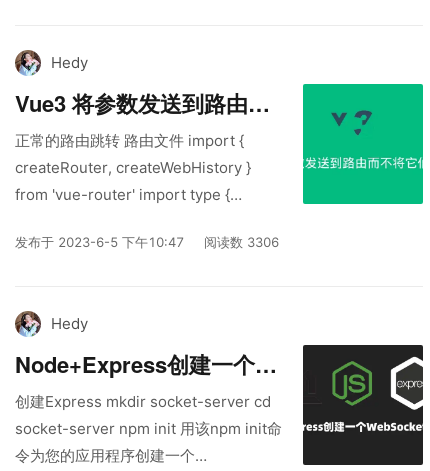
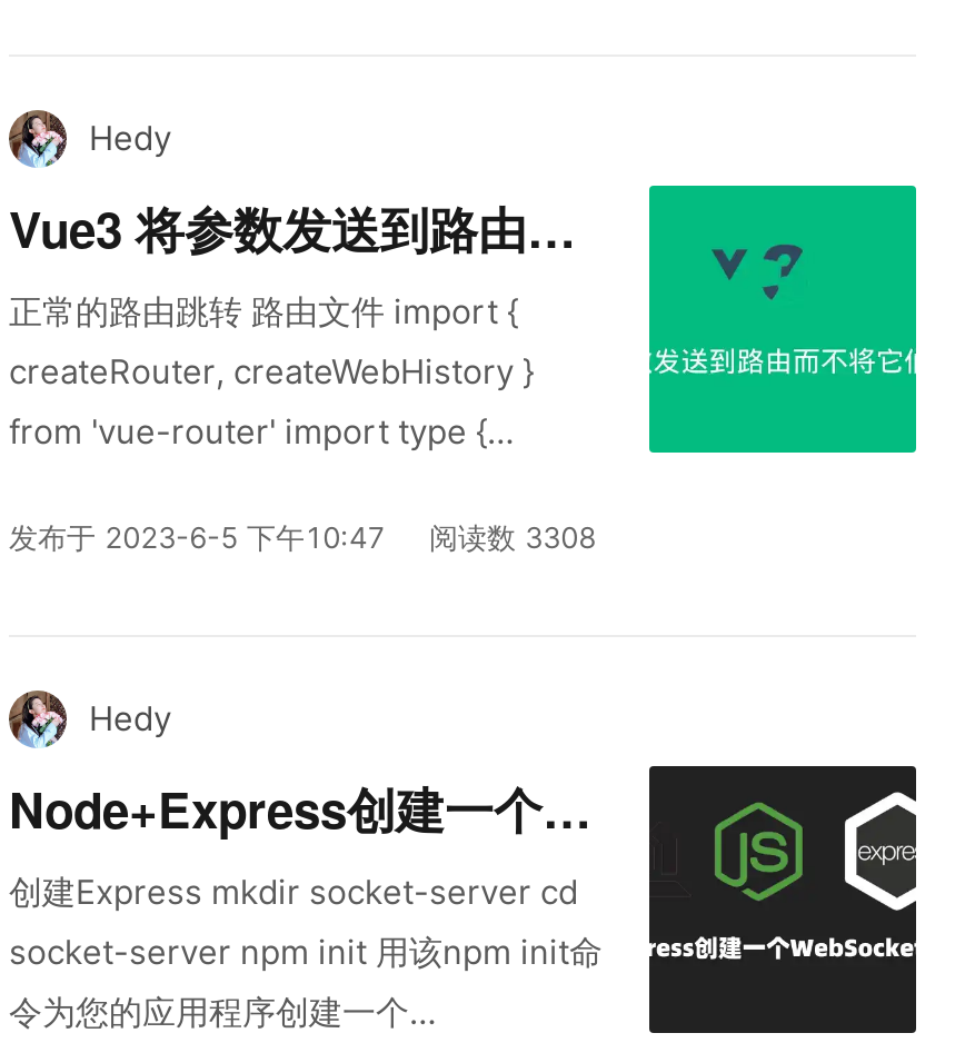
- 阅读数 3306
+ 阅读数 3308
